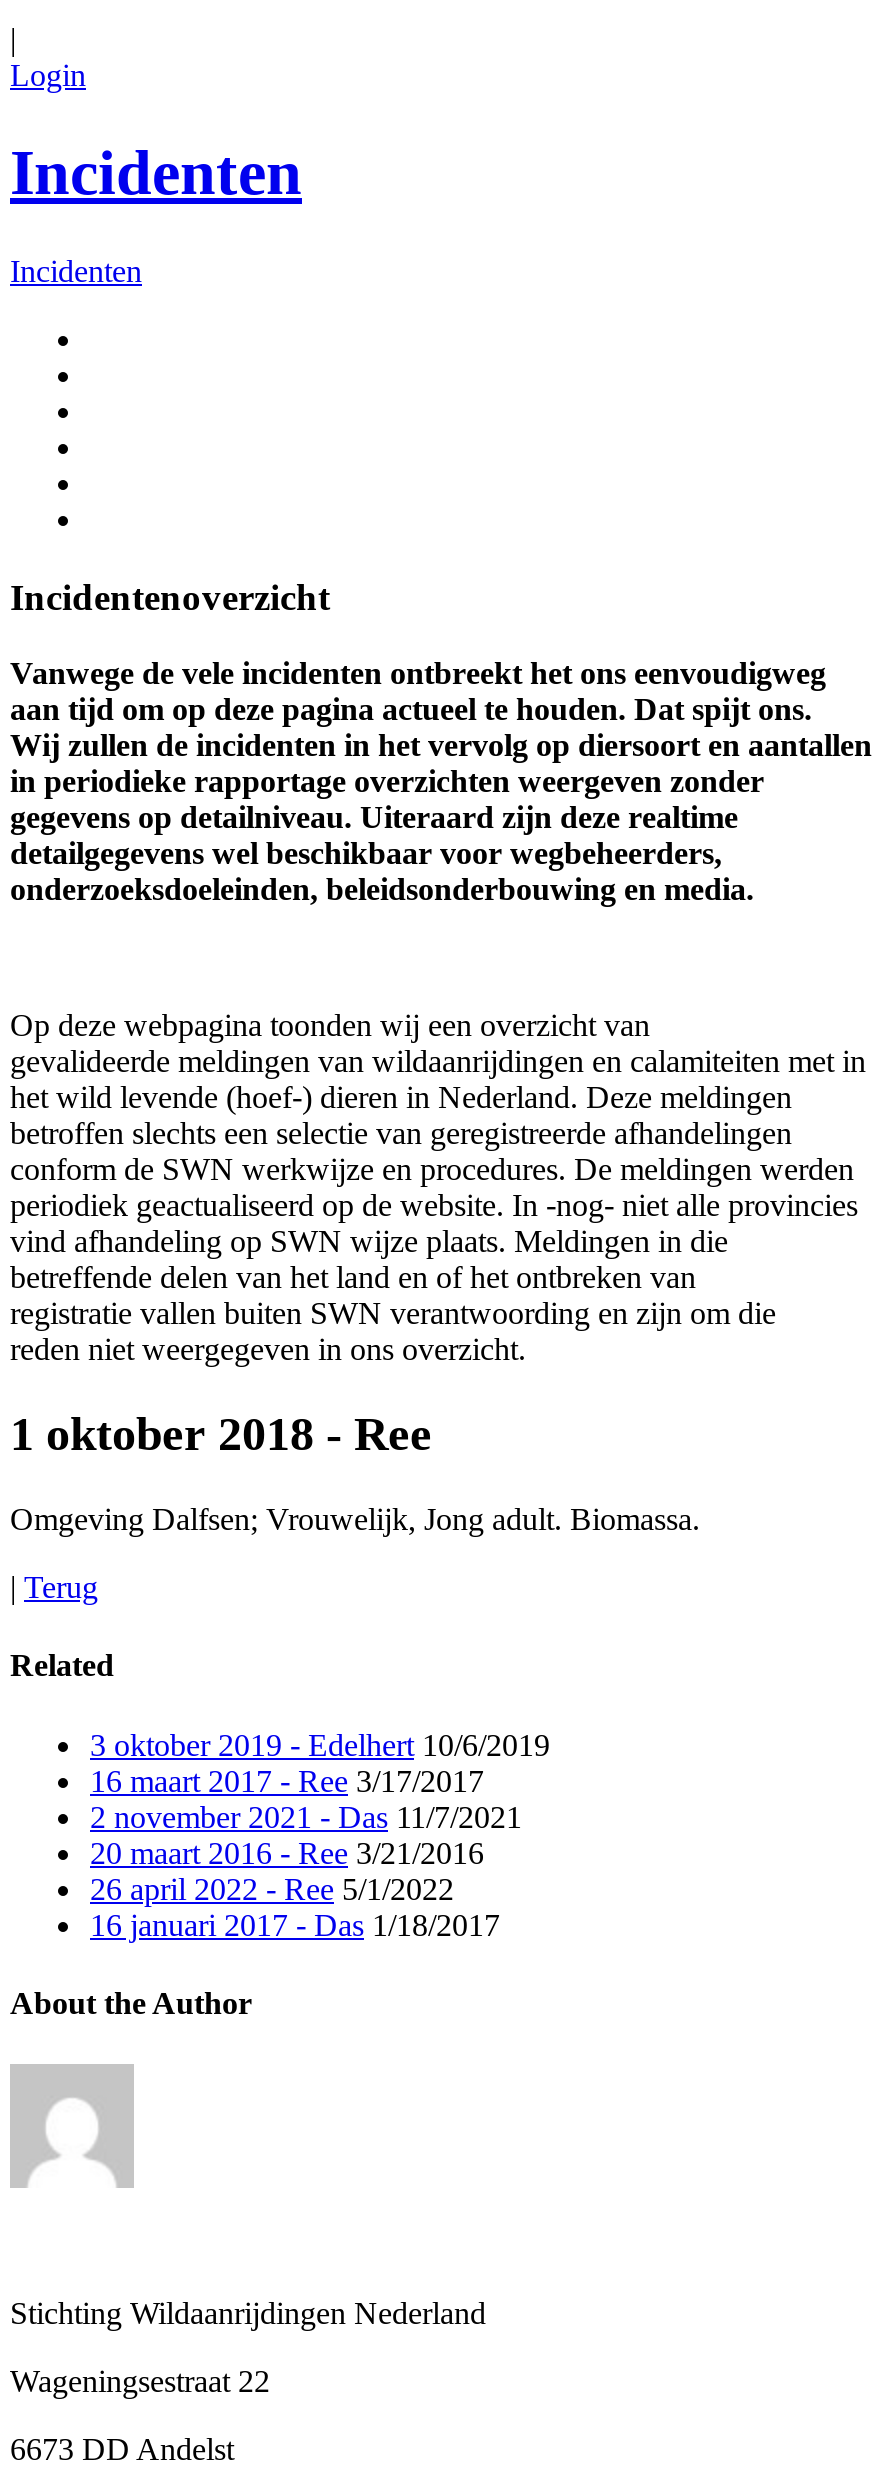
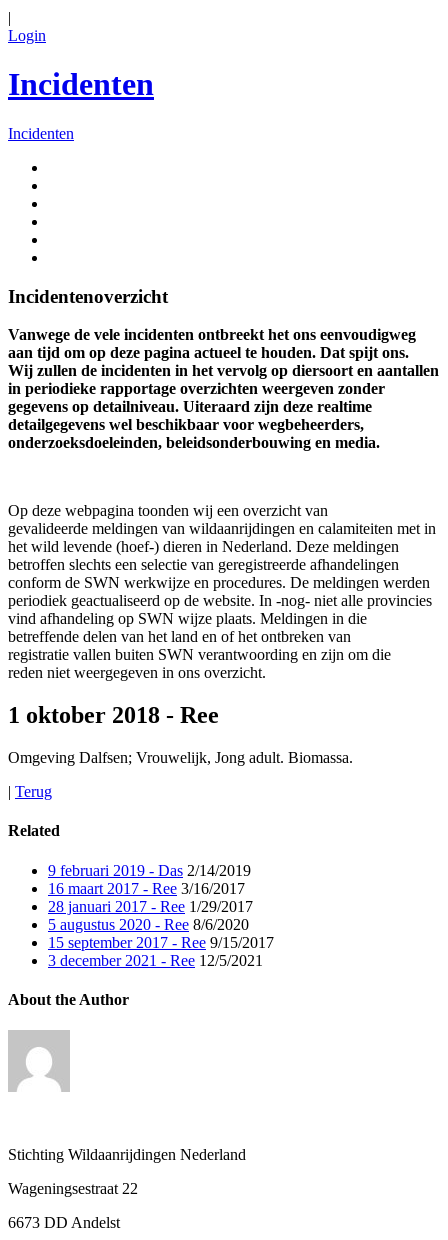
- 3 oktober 2019 - Edelhert 10/6/2019
- 16 maart 2017 - Ree 3/17/2017
- 2 november 2021 - Das 11/7/2021
- 20 maart 2016 - Ree 3/21/2016
- 26 april 2022 - Ree 5/1/2022
- 16 januari 2017 - Das 1/18/2017
+ 9 februari 2019 - Das 2/14/2019
+ 16 maart 2017 - Ree 3/16/2017
+ 28 januari 2017 - Ree 1/29/2017
+ 5 augustus 2020 - Ree 8/6/2020
+ 15 september 2017 - Ree 9/15/2017
+ 3 december 2021 - Ree 12/5/2021
